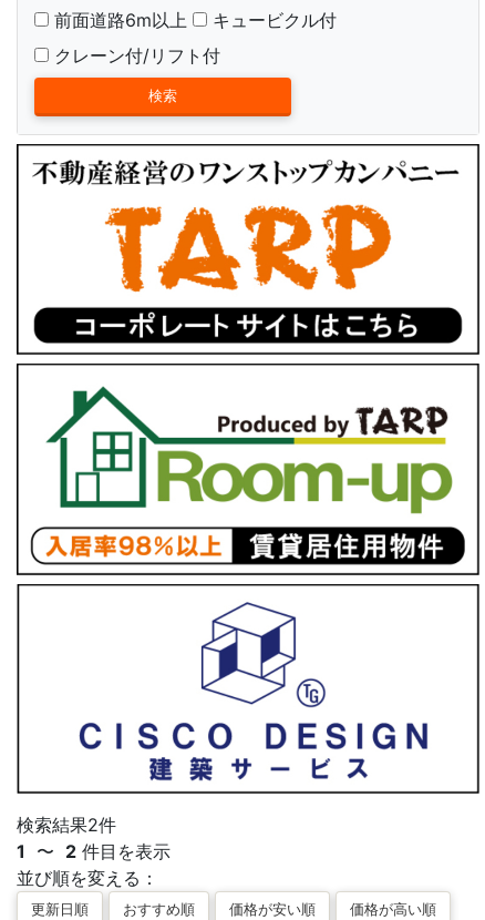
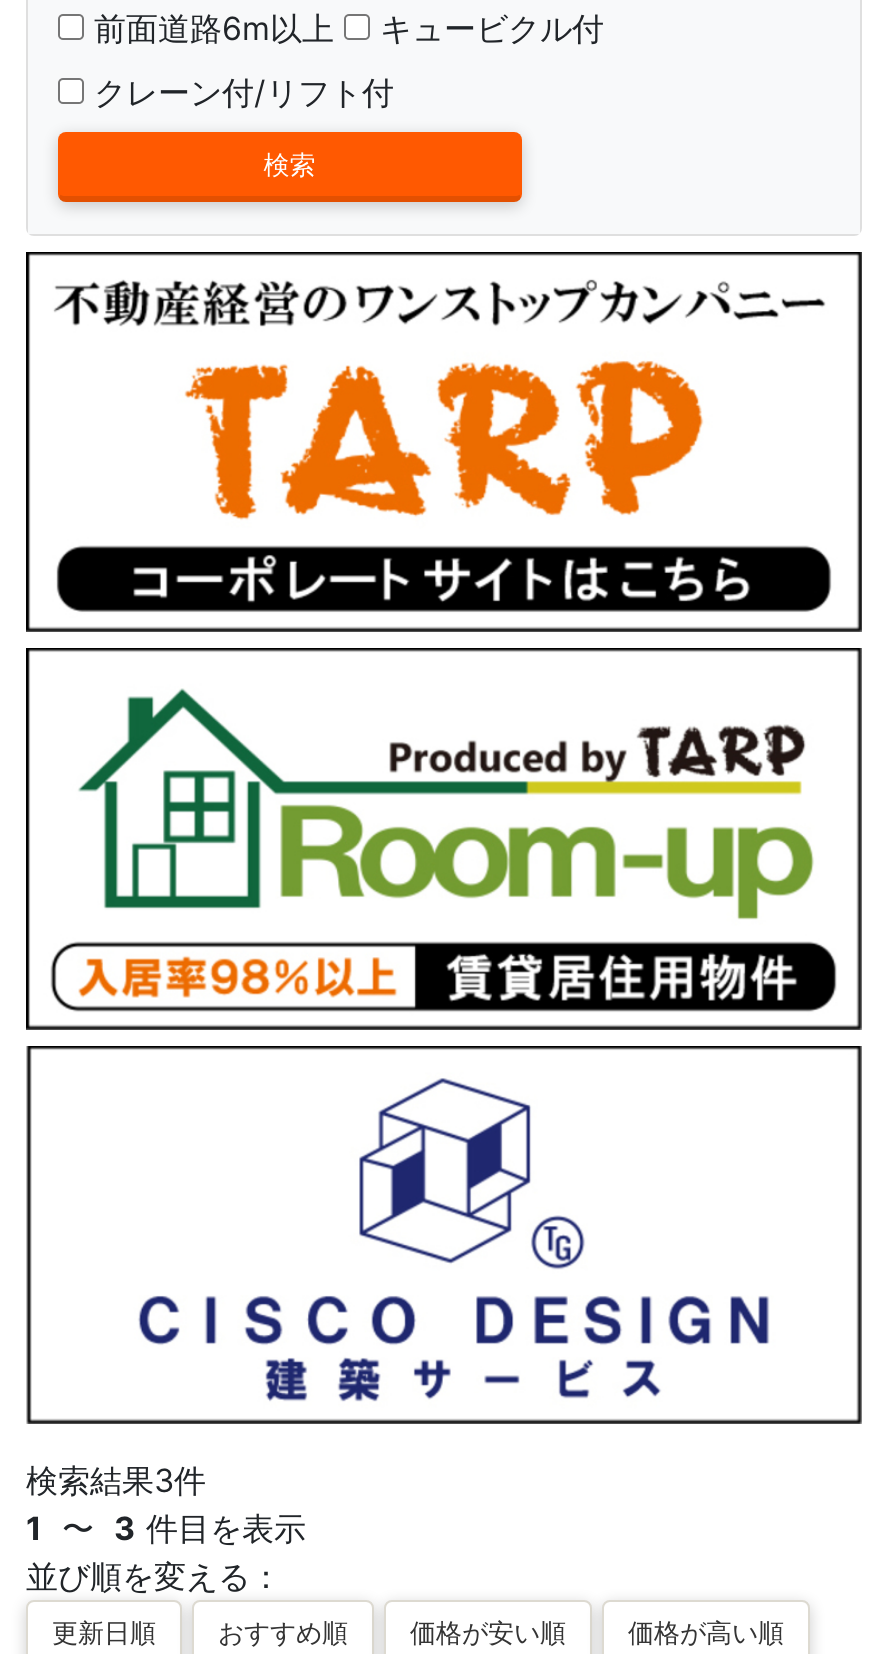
- 検索結果2件
+ 検索結果3件

- 1〜2件目を表示
+ 1〜3件目を表示
